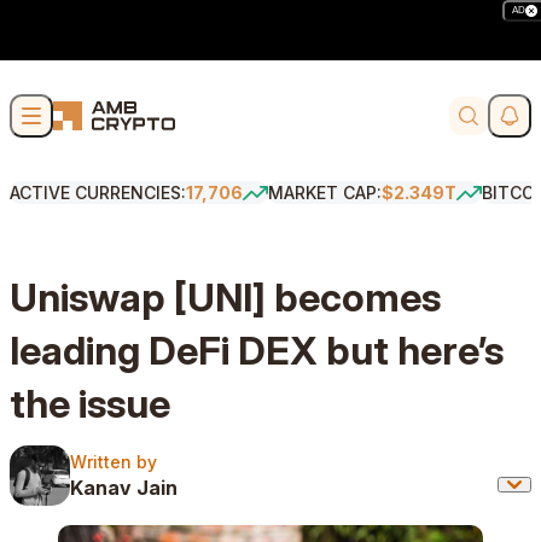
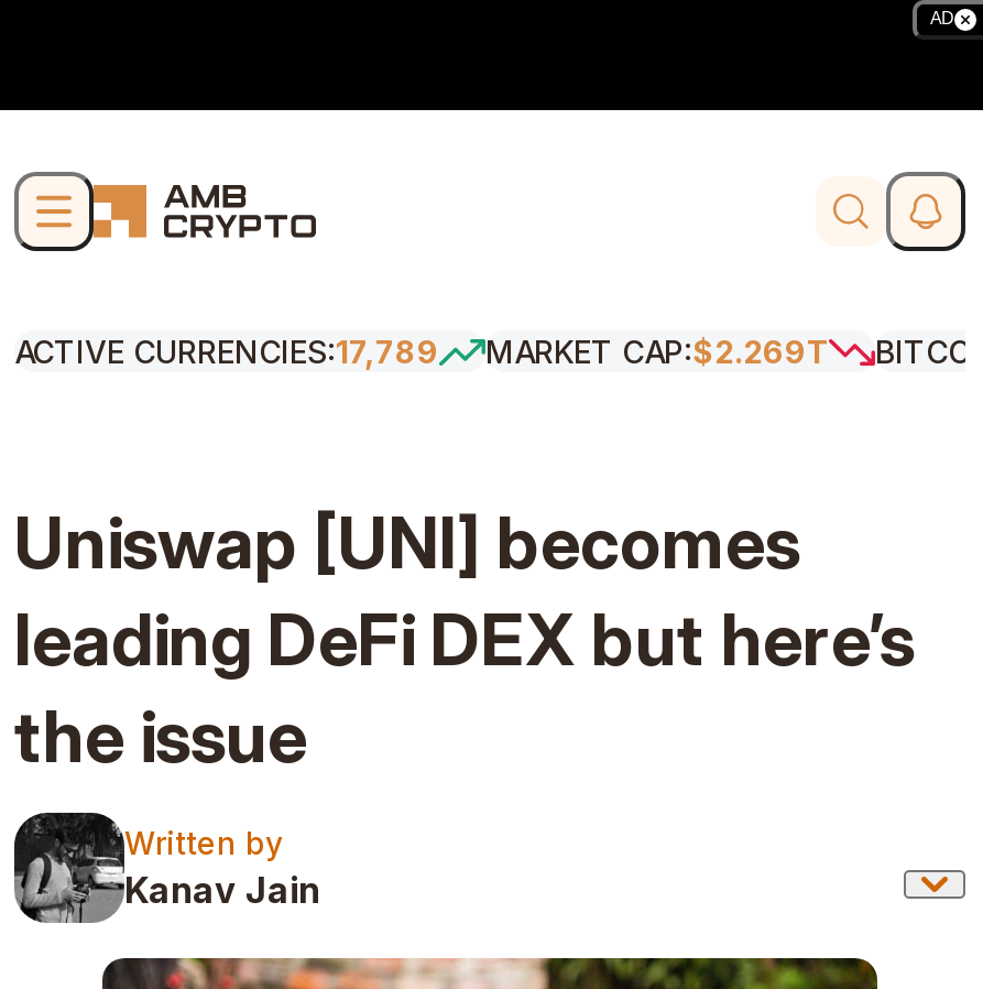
- ACTIVE CURRENCIES:17,706
+ ACTIVE CURRENCIES:17,789

- MARKET CAP:$2.349T
+ MARKET CAP:$2.269T
